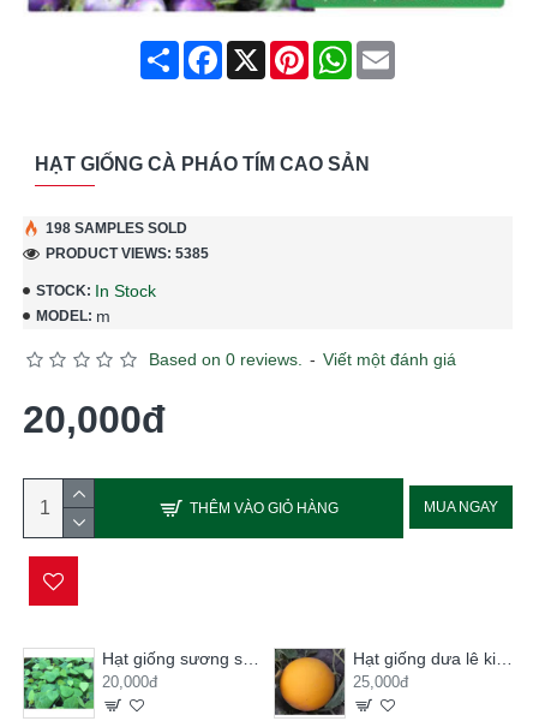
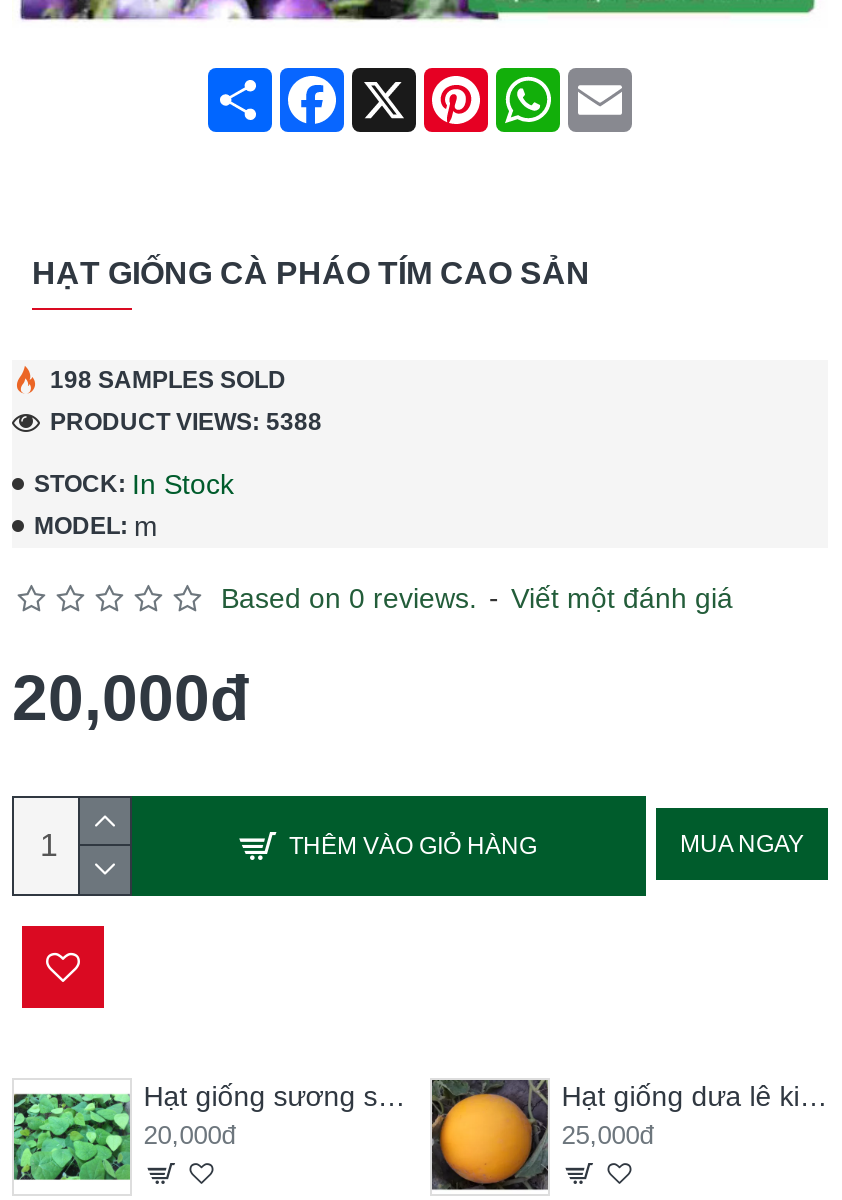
- PRODUCT VIEWS: 5385
+ PRODUCT VIEWS: 5388
